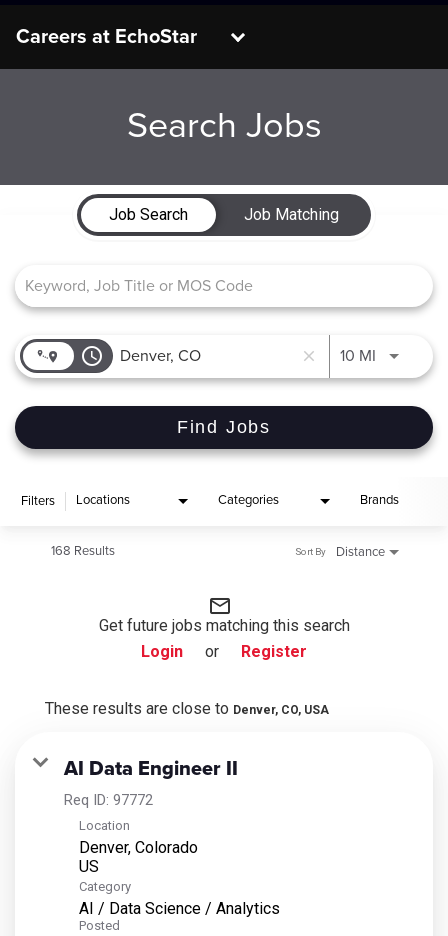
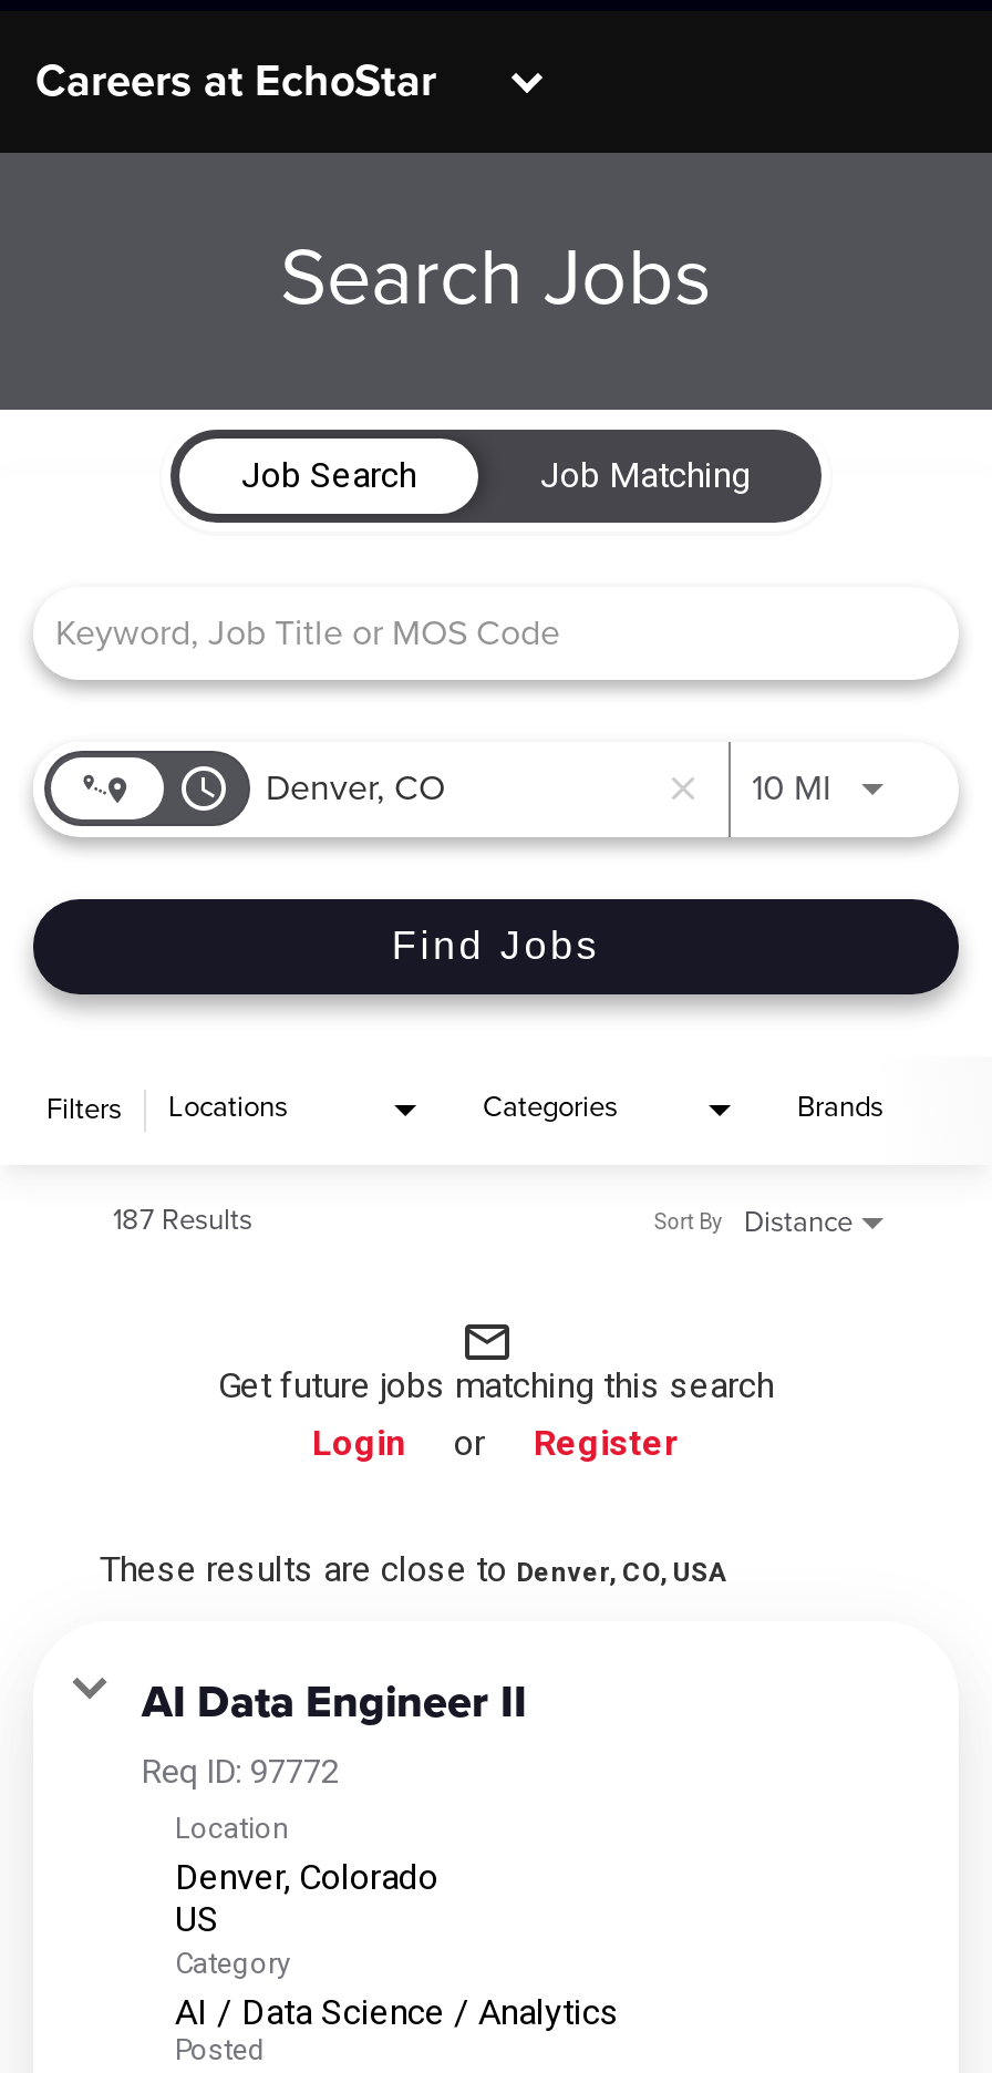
- 168 Results
+ 187 Results
